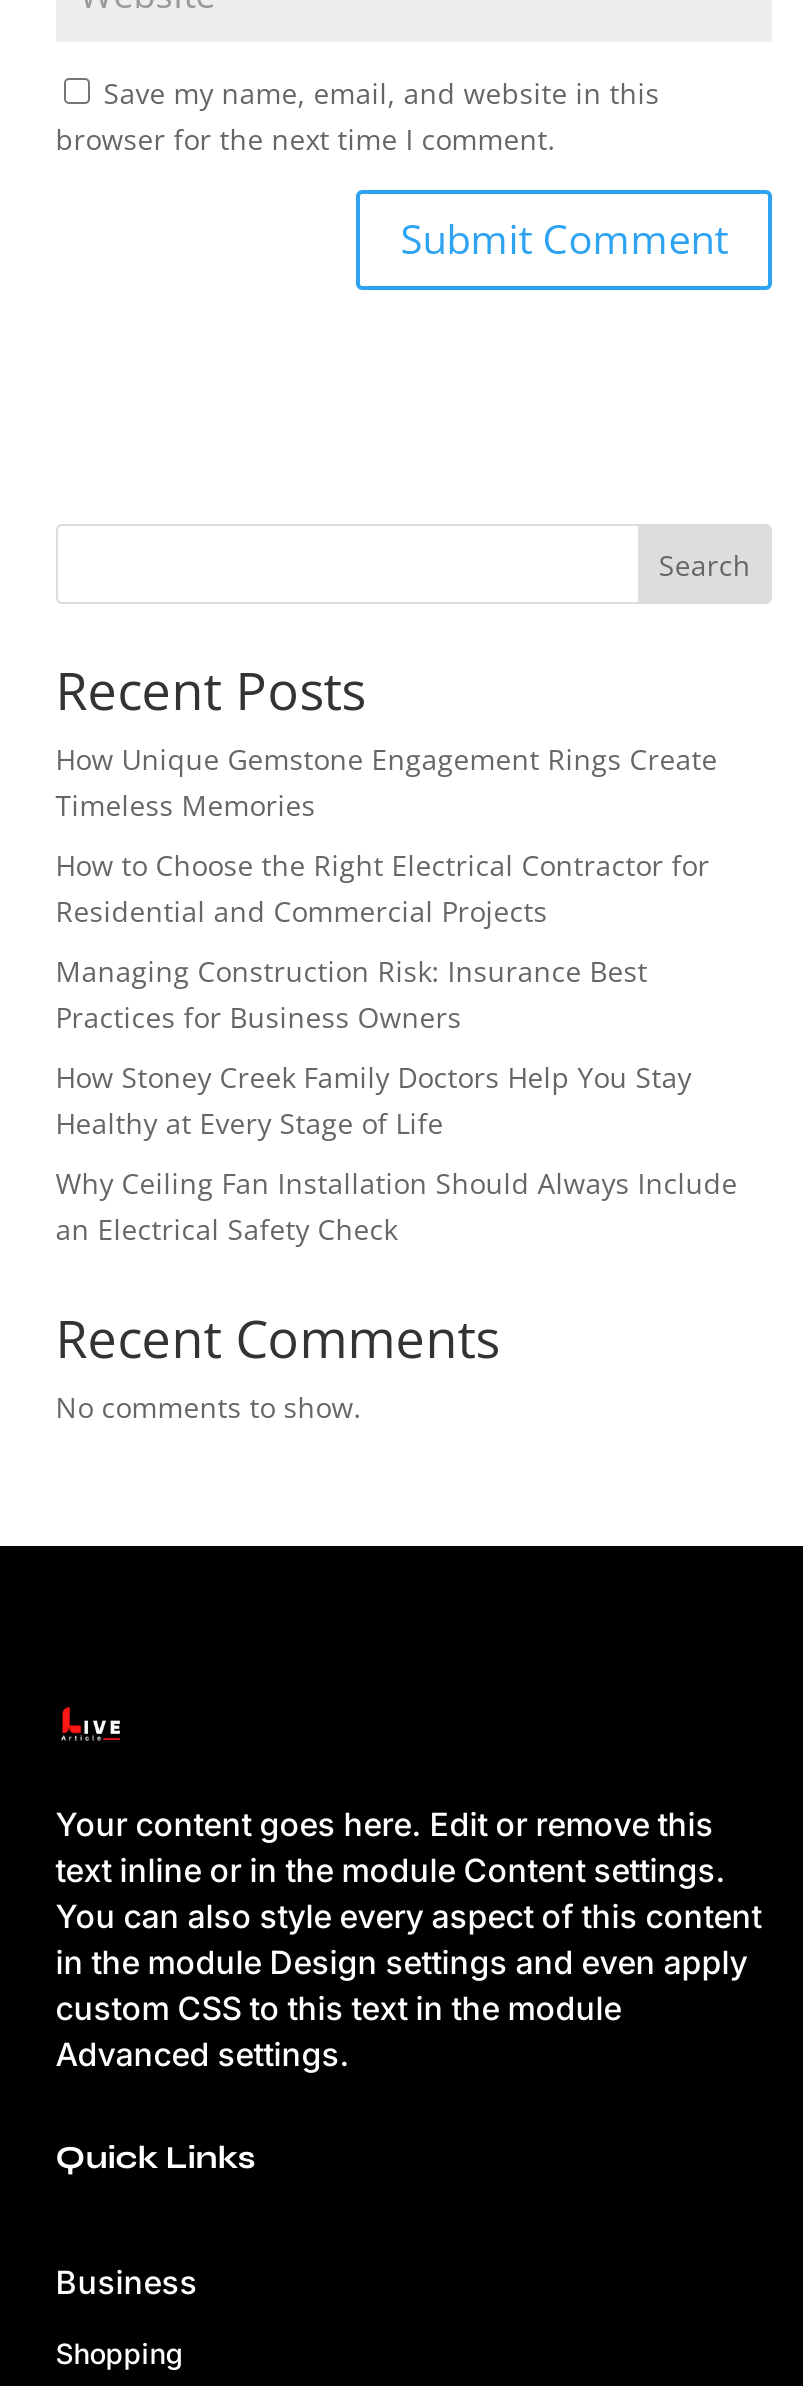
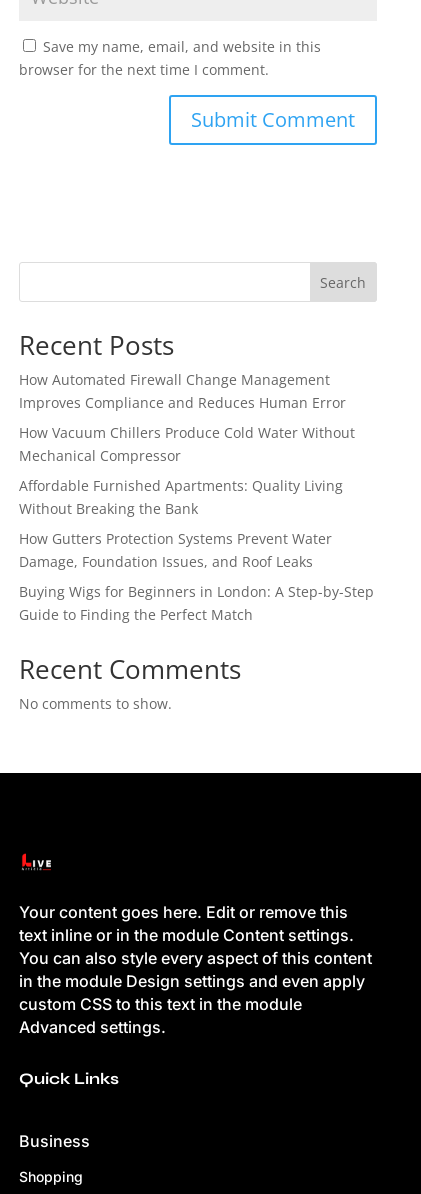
- How Unique Gemstone Engagement Rings Create
- Timeless Memories
+ How Automated Firewall Change Management
+ Improves Compliance and Reduces Human Error

- How to Choose the Right Electrical Contractor for
- Residential and Commercial Projects
+ How Vacuum Chillers Produce Cold Water Without
+ Mechanical Compressor

- Managing Construction Risk: Insurance Best
- Practices for Business Owners
+ Affordable Furnished Apartments: Quality Living
+ Without Breaking the Bank

- How Stoney Creek Family Doctors Help You Stay
- Healthy at Every Stage of Life
+ How Gutters Protection Systems Prevent Water
+ Damage, Foundation Issues, and Roof Leaks

- Why Ceiling Fan Installation Should Always Include
- an Electrical Safety Check
+ Buying Wigs for Beginners in London: A Step-by-Step
+ Guide to Finding the Perfect Match
